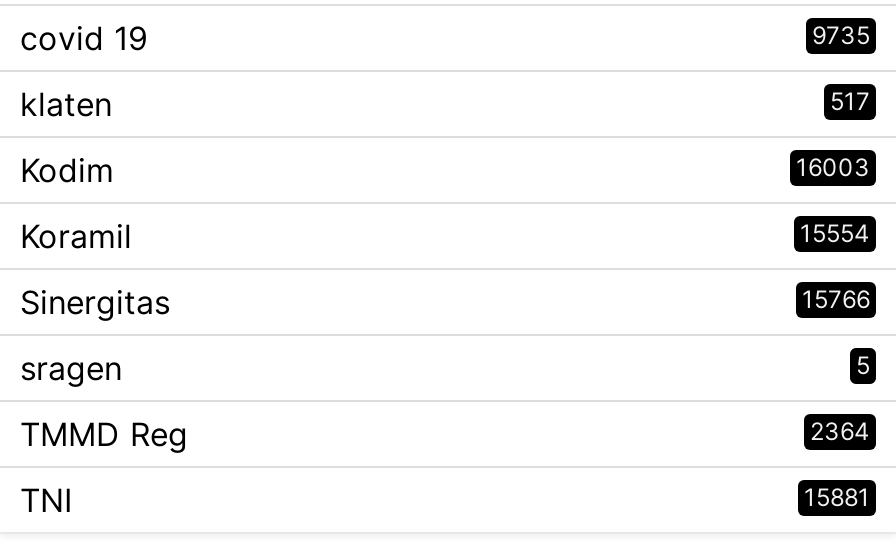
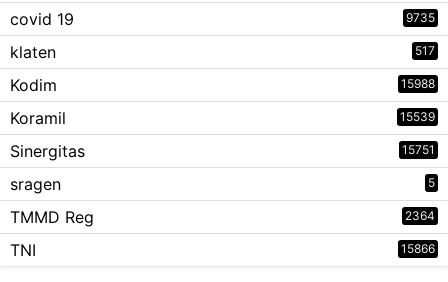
- 16003
+ 15988

- 15554
+ 15539

- 15766
+ 15751

- 15881
+ 15866
